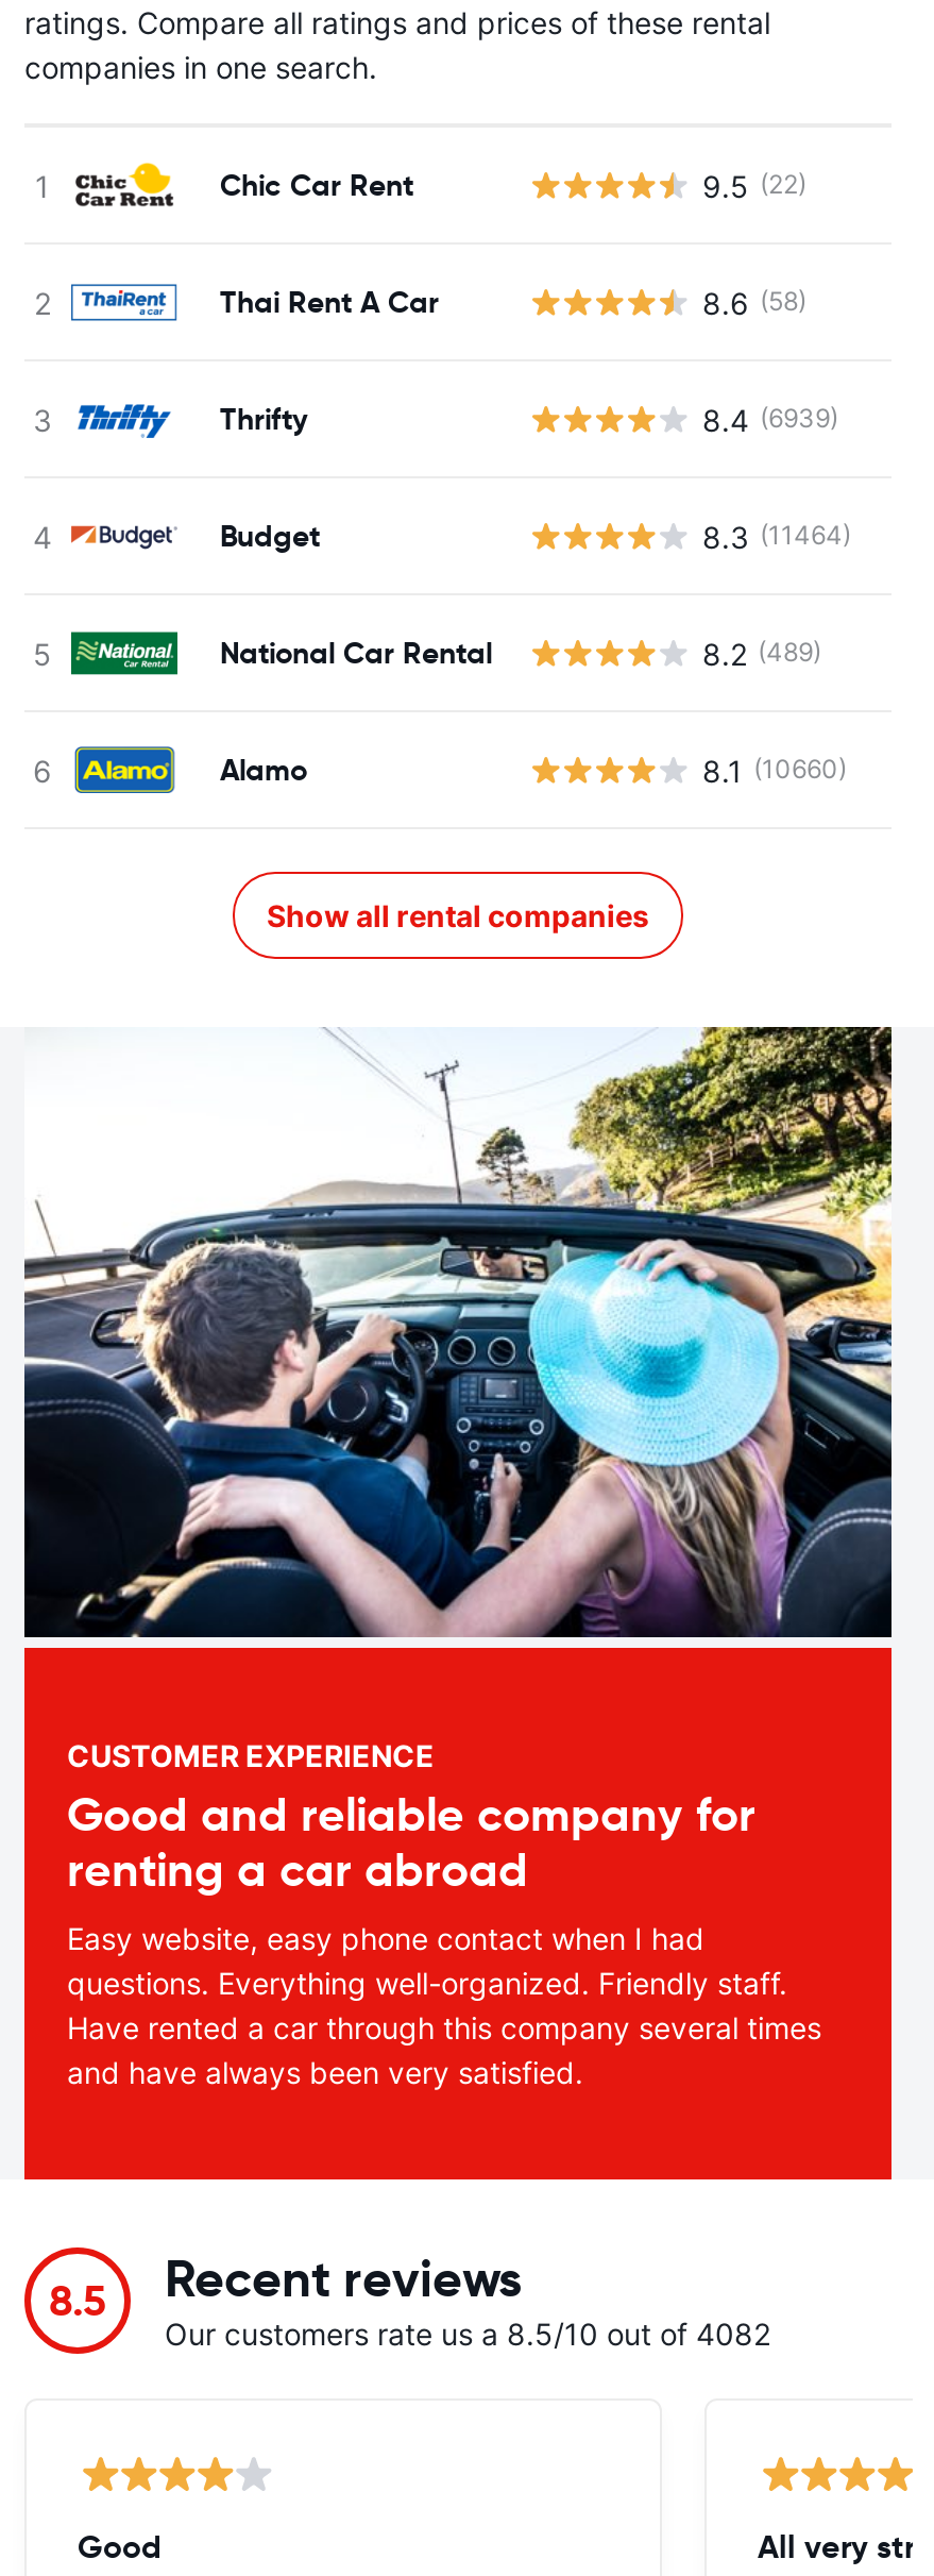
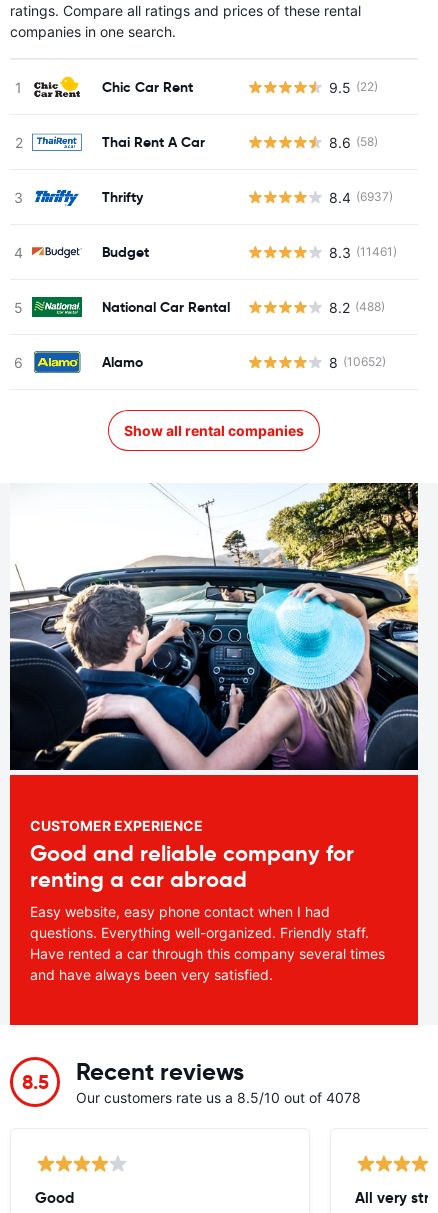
- 8.4 (6939)
+ 8.4 (6937)

- 8.3 (11464)
+ 8.3 (11461)

- 8.2 (489)
+ 8.2 (488)

- 8.1 (10660)
+ 8 (10652)

- Our customers rate us a 8.5/10 out of 4082
+ Our customers rate us a 8.5/10 out of 4078
